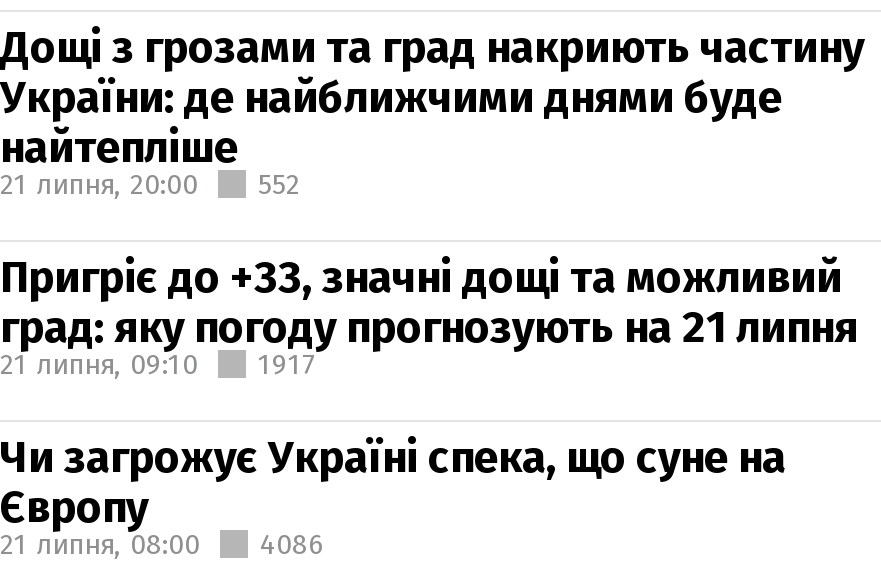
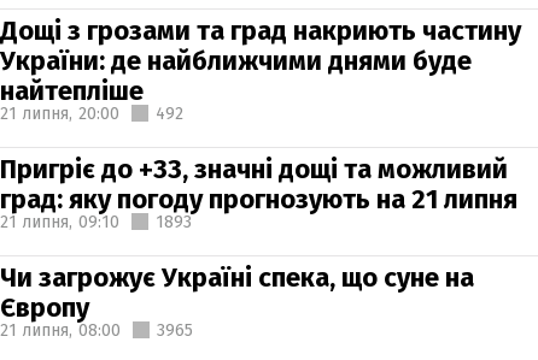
- 21 липня, 20:00 552
+ 21 липня, 20:00 492

- 1917
+ 1893

- 21 липня, 08:00 4086
+ 21 липня, 08:00 3965
